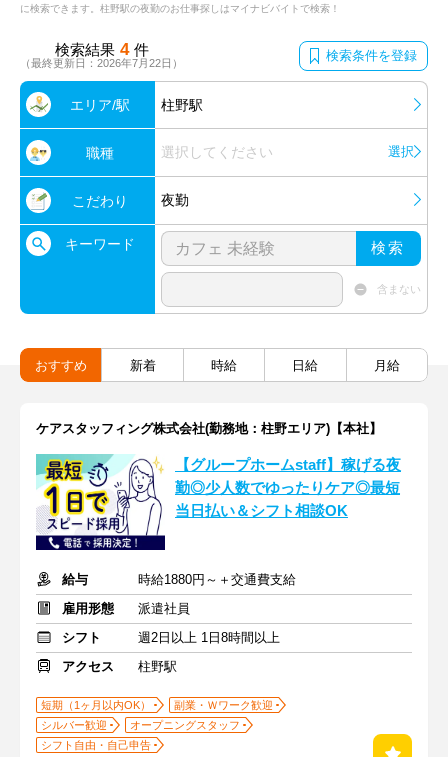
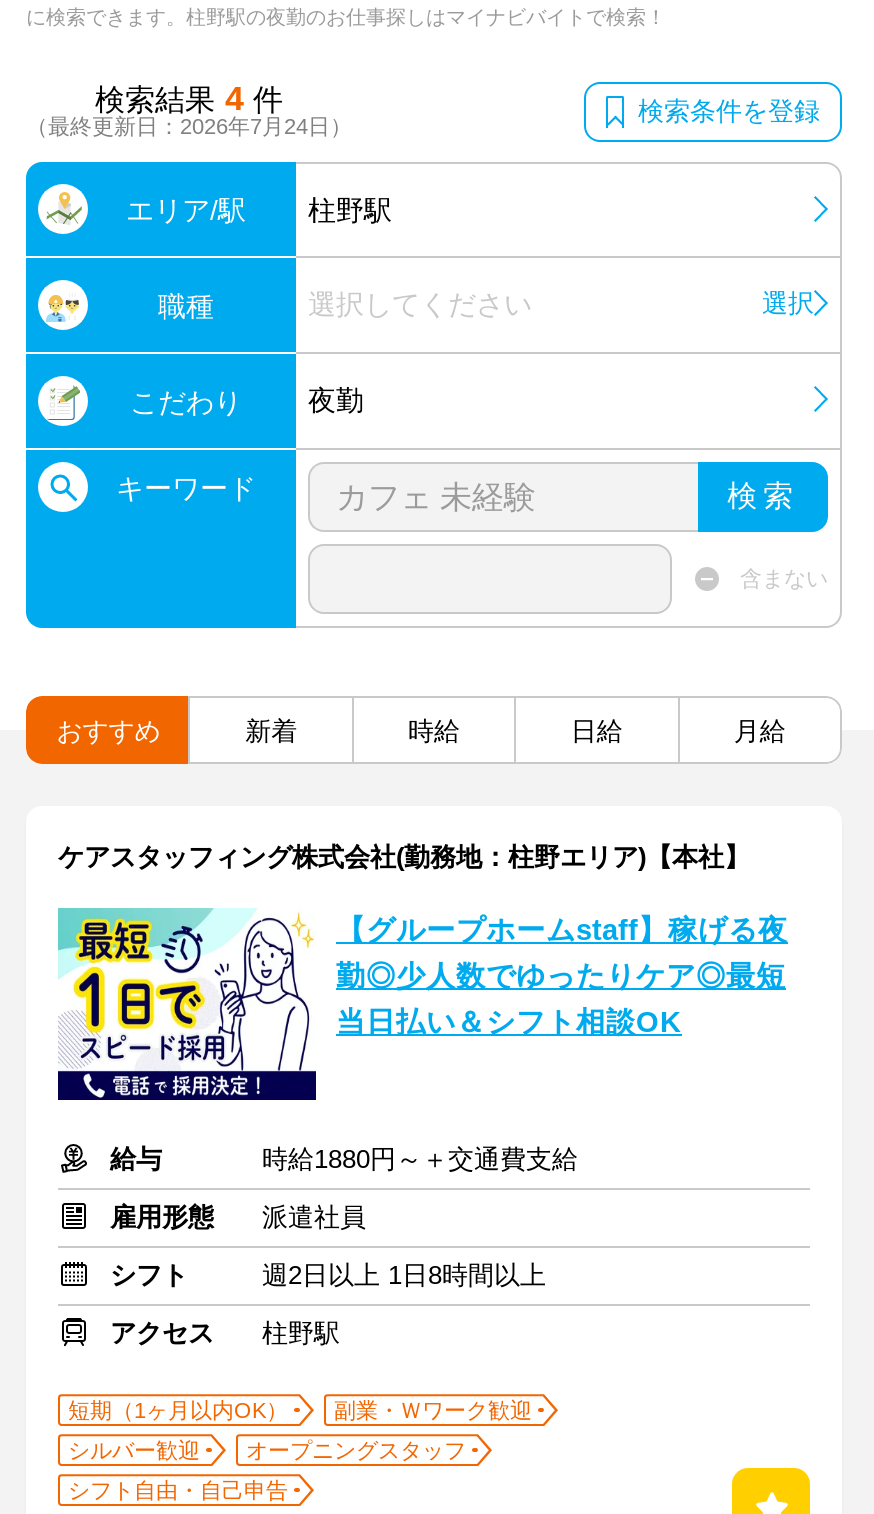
- （最終更新日：2026年7月22日）
+ （最終更新日：2026年7月24日）
